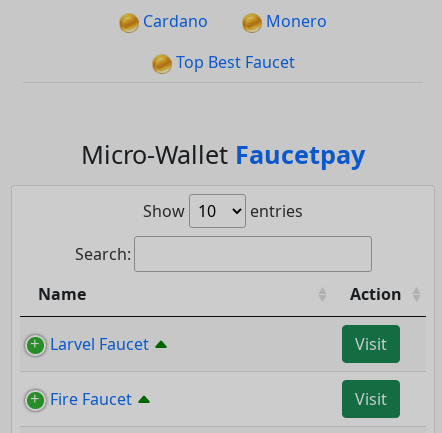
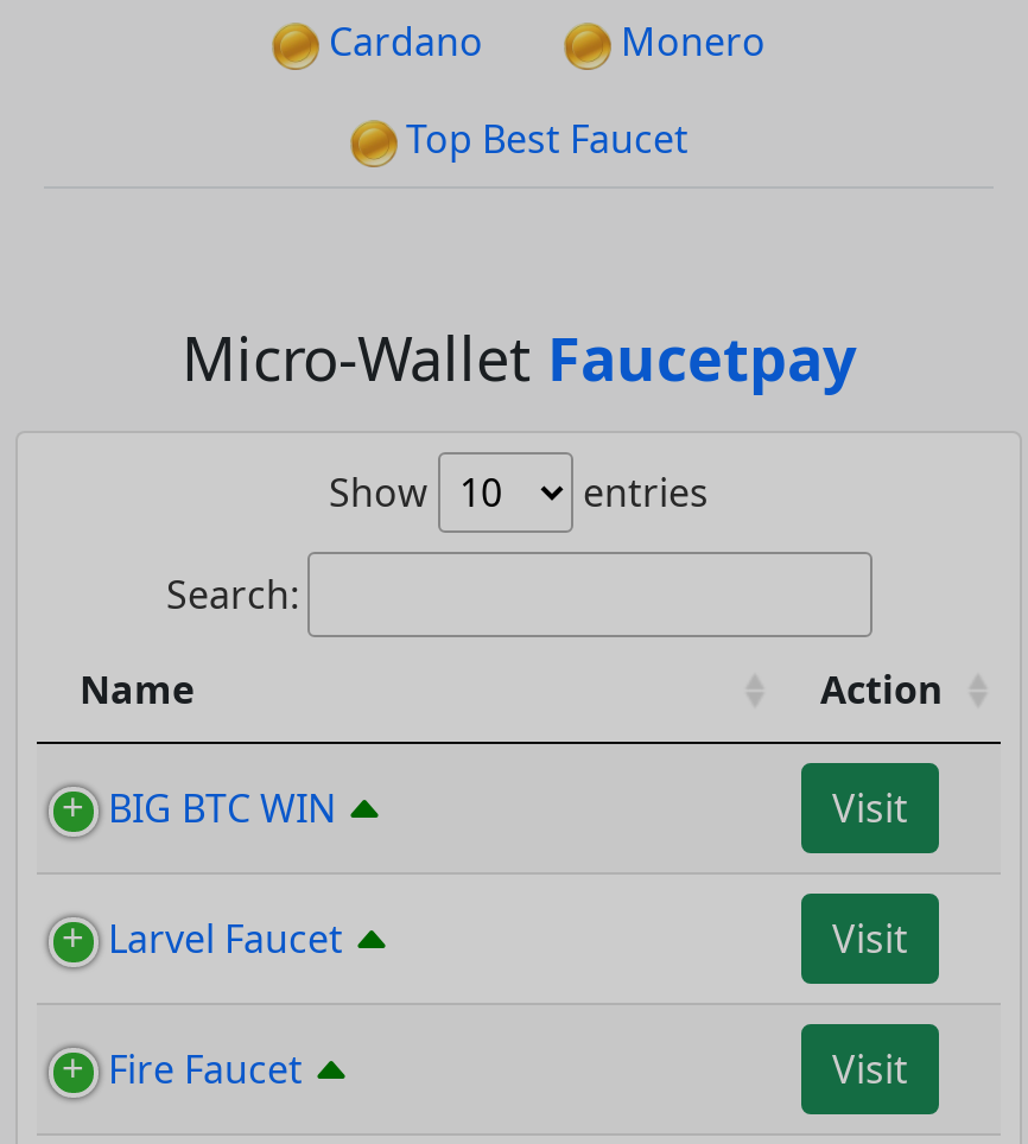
+ BIG BTC WIN
+ Visit
